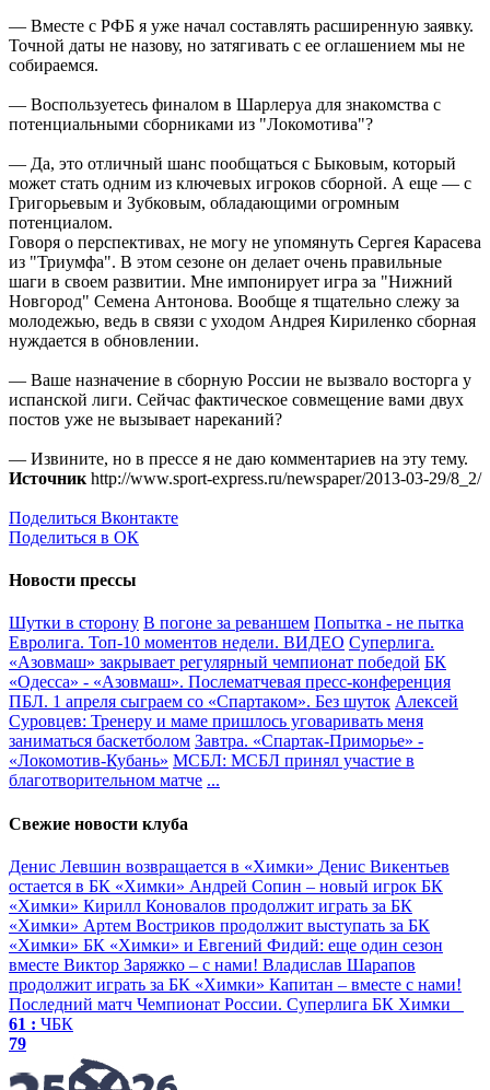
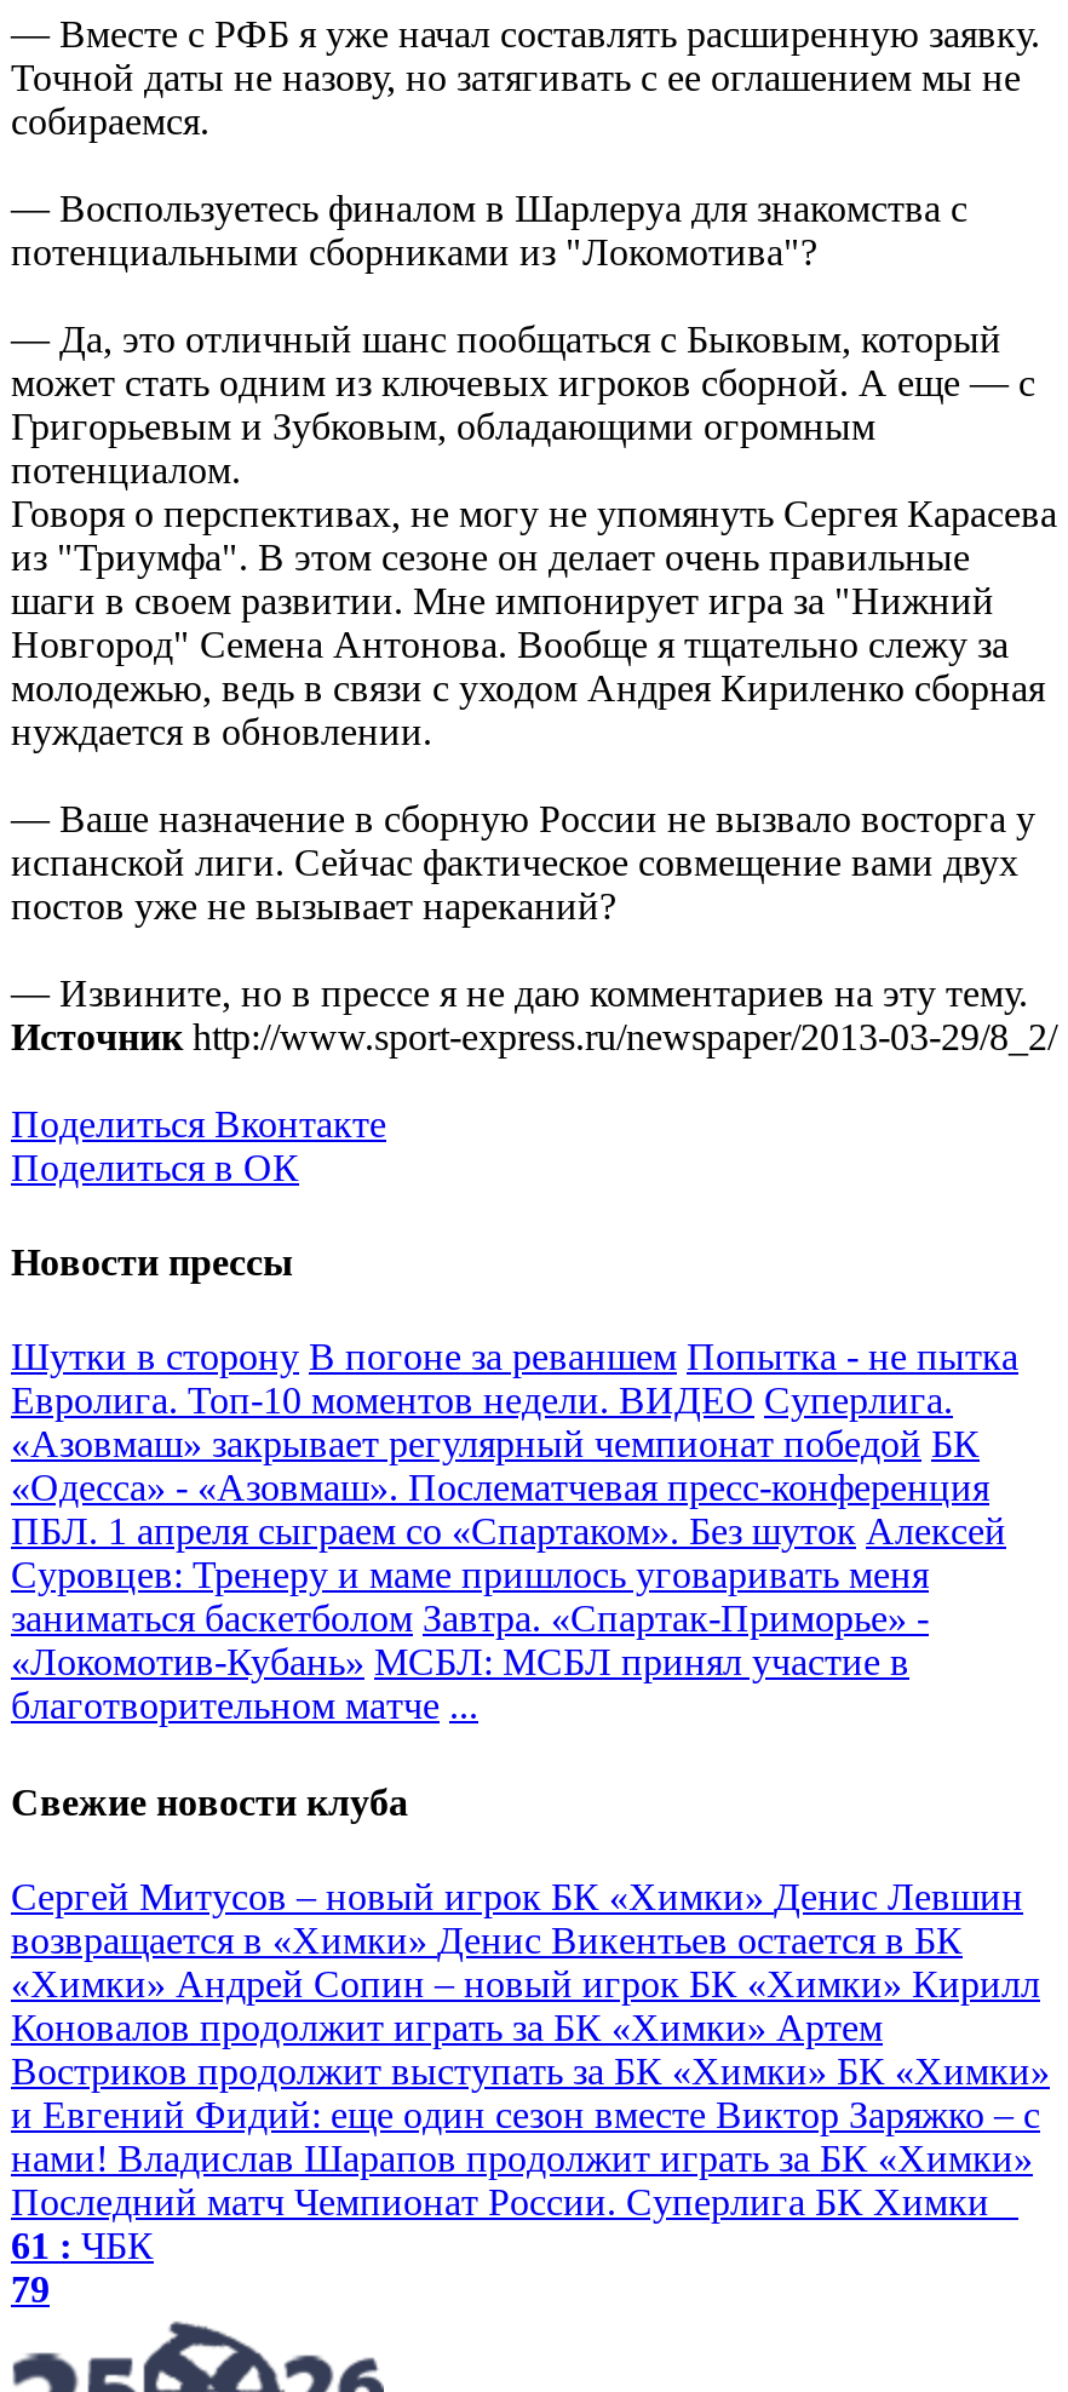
- Денис Левшин возвращается в «Химки» Денис Викентьев
- остается в БК «Химки» Андрей Сопин – новый игрок БК
- «Химки» Кирилл Коновалов продолжит играть за БК
- «Химки» Артем Востриков продолжит выступать за БК
- «Химки» БК «Химки» и Евгений Фидий: еще один сезон
- вместе Виктор Заряжко – c нами! Владислав Шарапов
- продолжит играть за БК «Химки» Капитан – вместе с нами!
+ Сергей Митусов – новый игрок БК «Химки» Денис Левшин
+ возвращается в «Химки» Денис Викентьев остается в БК
+ «Химки» Андрей Сопин – новый игрок БК «Химки» Кирилл
+ Коновалов продолжит играть за БК «Химки» Артем
+ Востриков продолжит выступать за БК «Химки» БК «Химки»
+ и Евгений Фидий: еще один сезон вместе Виктор Заряжко – c
+ нами! Владислав Шарапов продолжит играть за БК «Химки»
